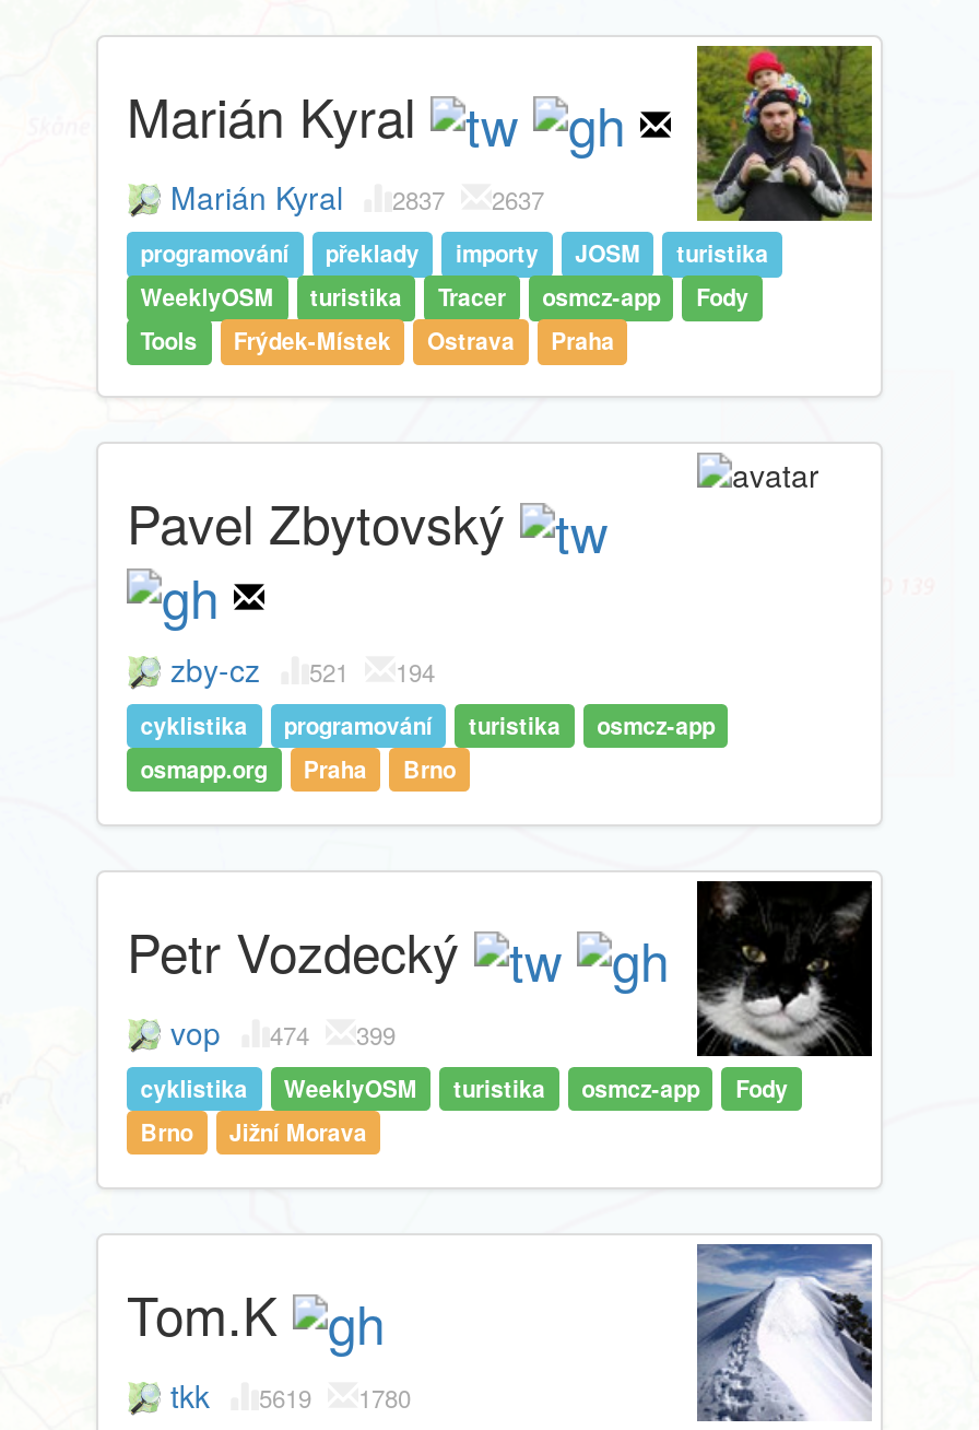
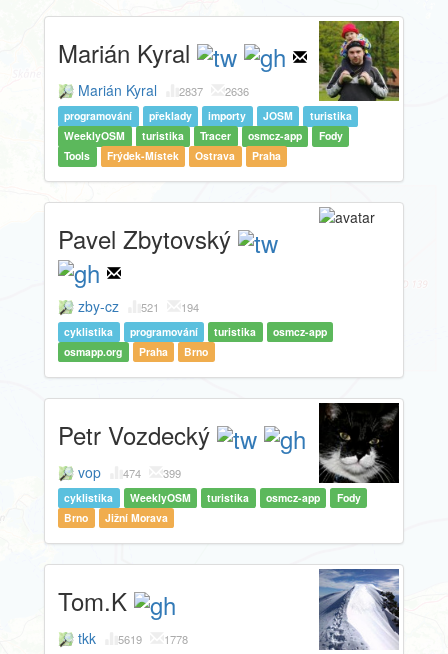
- Marián Kyral 2837 2637
+ Marián Kyral 2837 2636

- tkk 5619 1780
+ tkk 5619 1778
